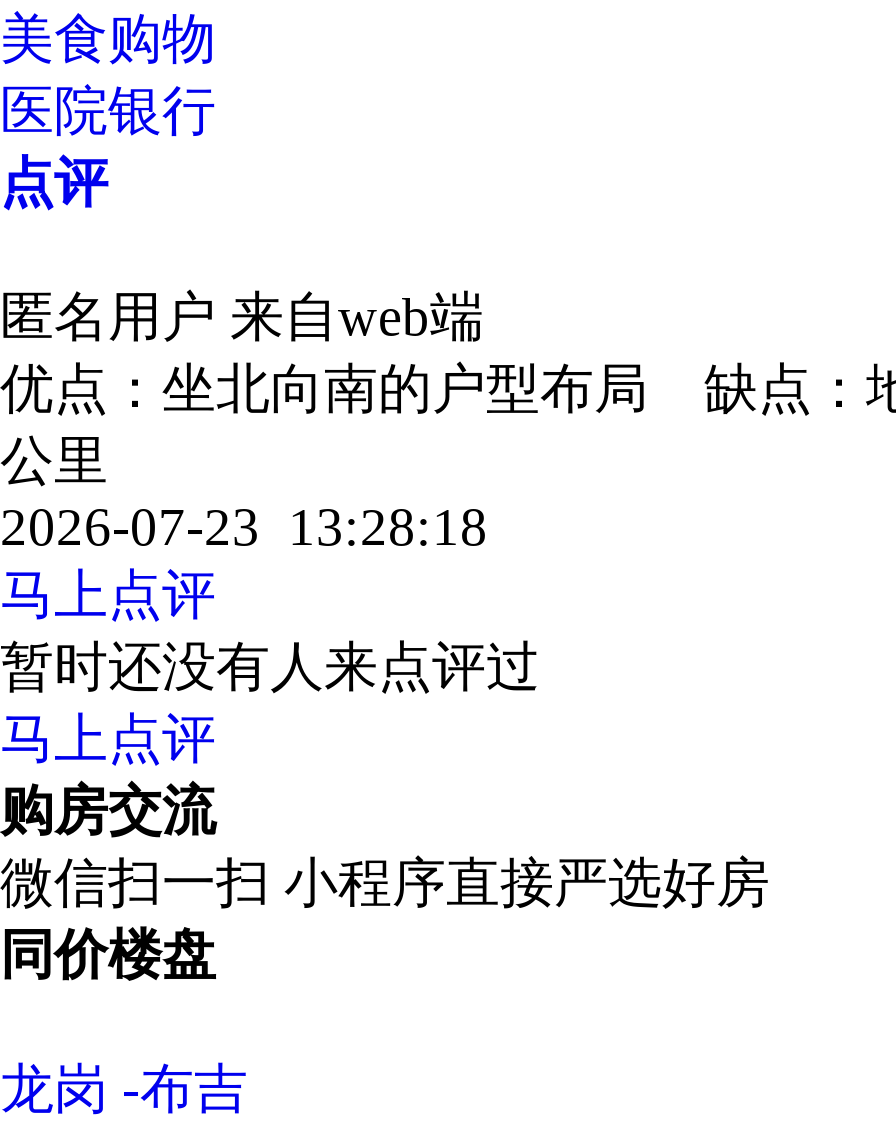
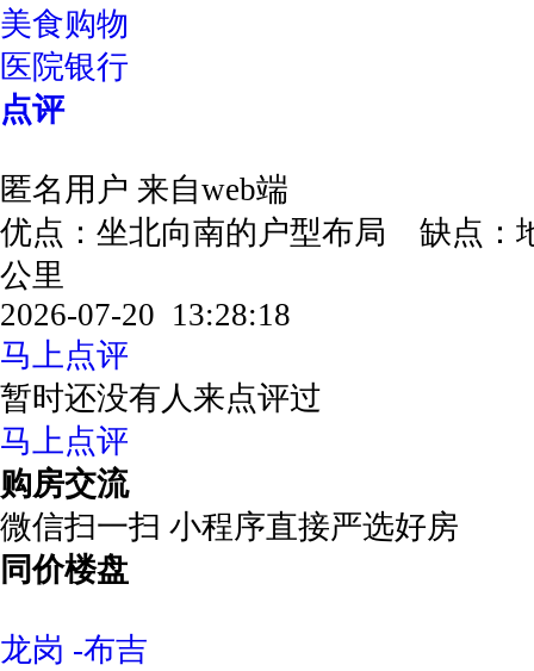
- 2026-07-23 13:28:18
+ 2026-07-20 13:28:18
